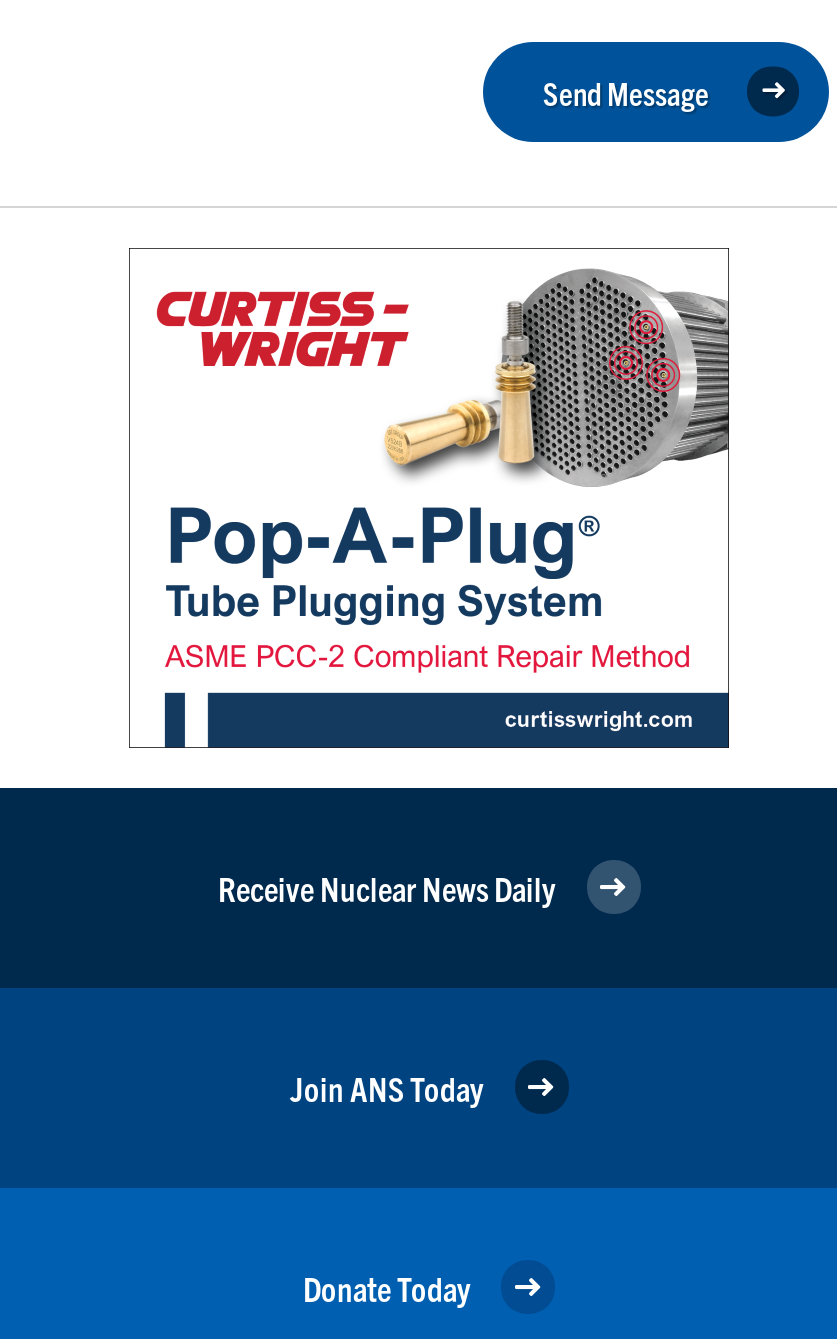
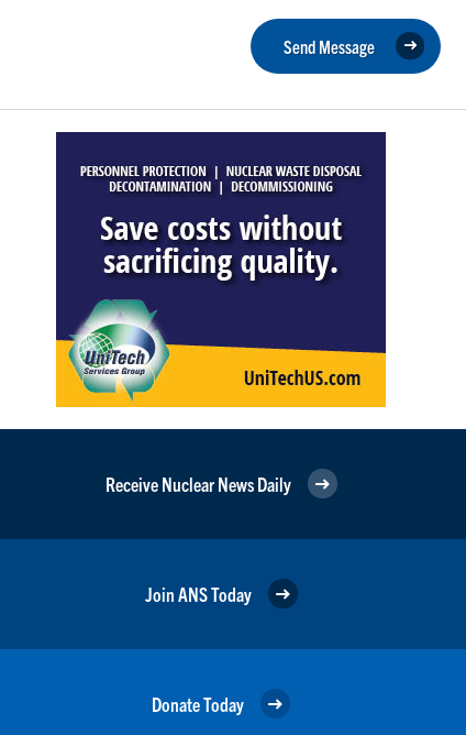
- [image]
+ [image]
